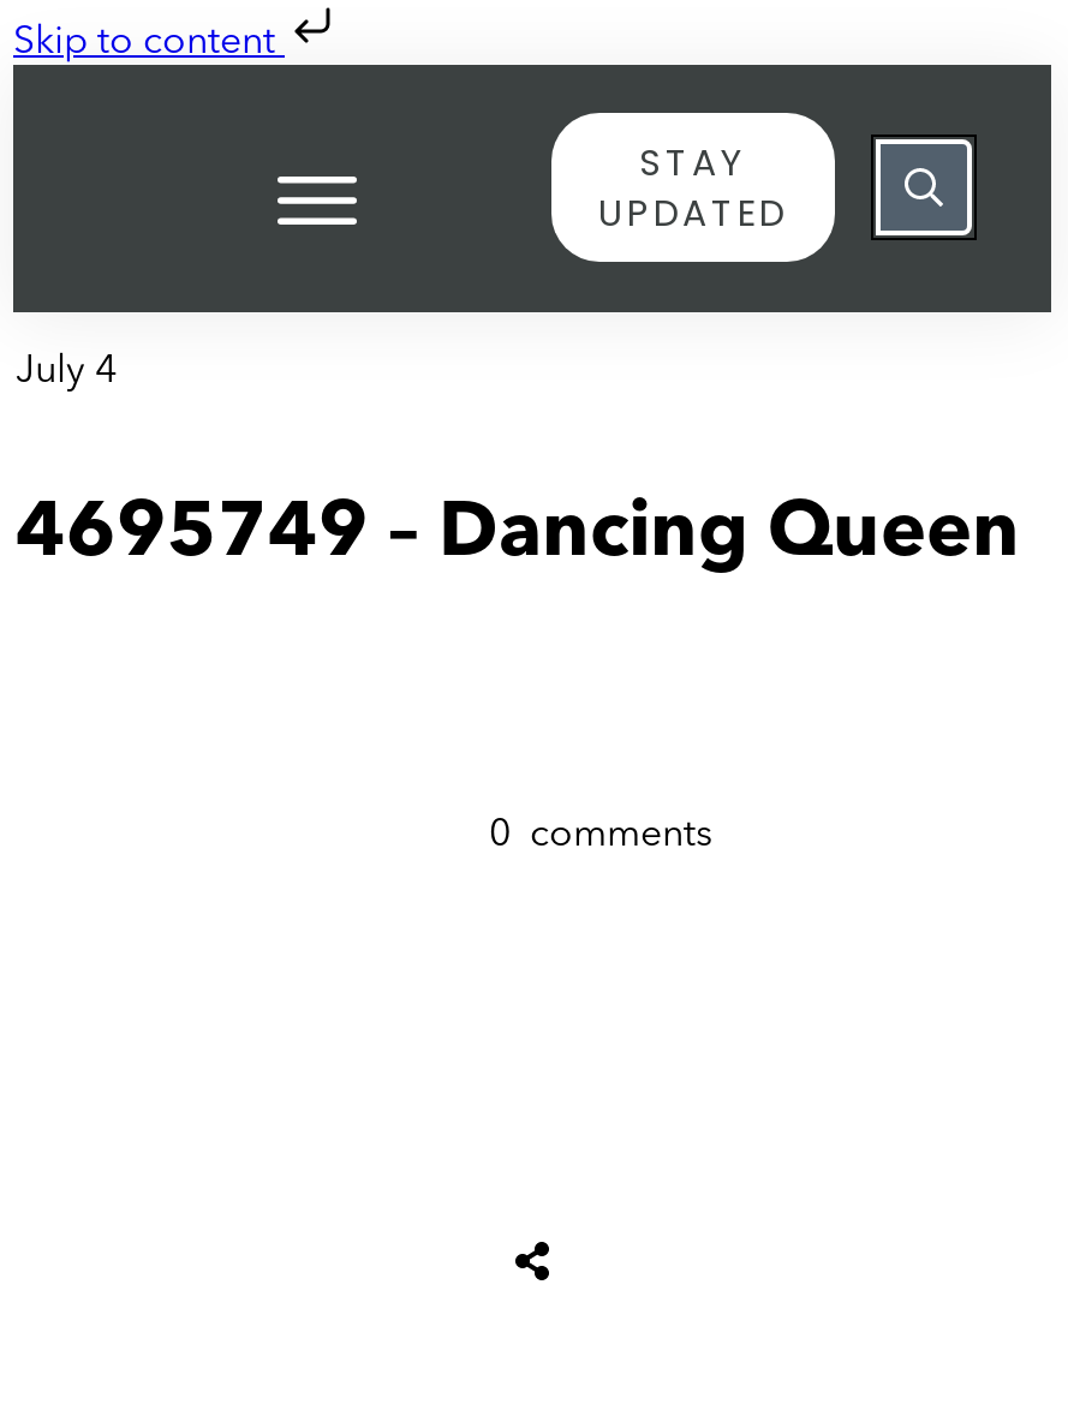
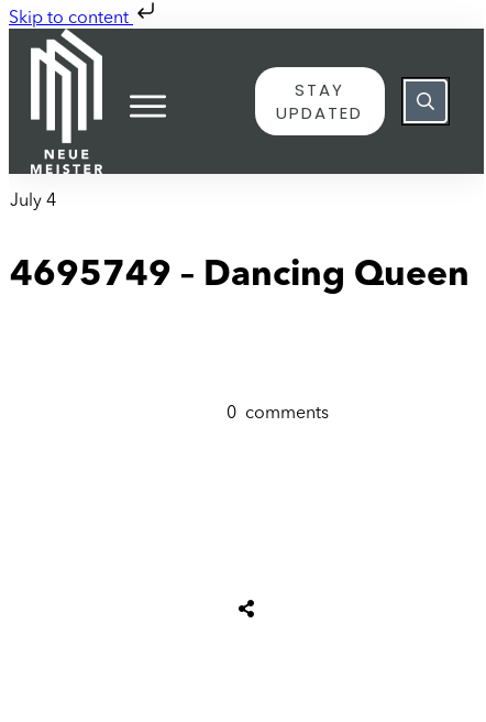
+ [image]
